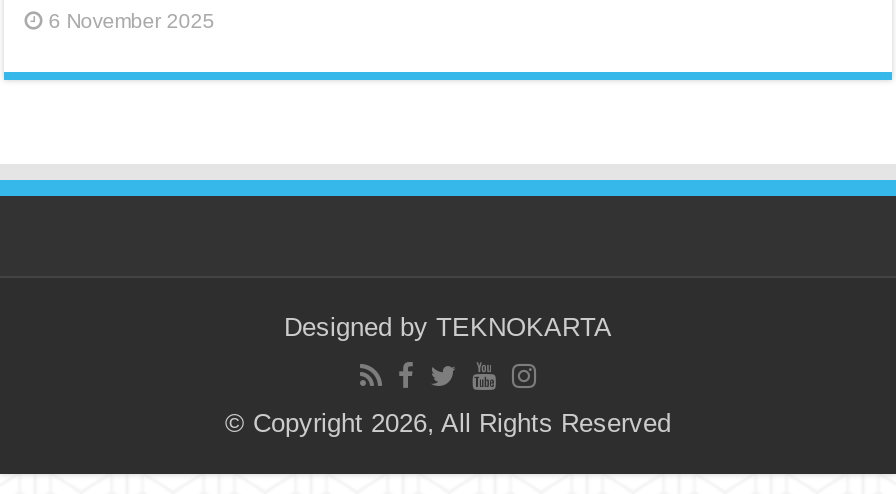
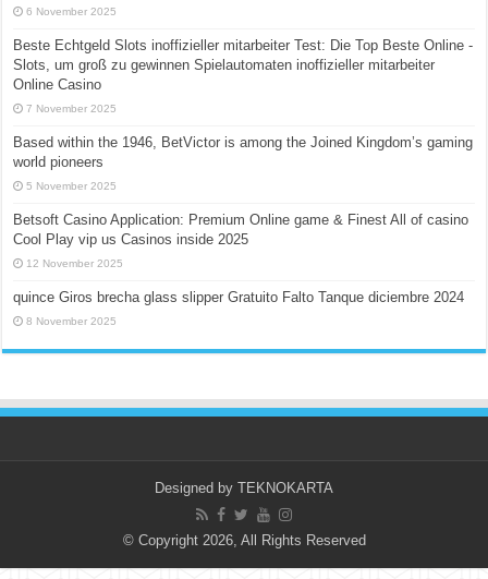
+ Beste Echtgeld Slots inoffizieller mitarbeiter Test: Die Top Beste Online -
+ Slots, um groß zu gewinnen Spielautomaten inoffizieller mitarbeiter
+ Online Casino
+ 7 November 2025
+ Based within the 1946, BetVictor is among the Joined Kingdom’s gaming
+ world pioneers
+ 5 November 2025
+ Betsoft Casino Application: Premium Online game & Finest All of casino
+ Cool Play vip us Casinos inside 2025
+ 12 November 2025
+ quince Giros brecha glass slipper Gratuito Falto Tanque diciembre 2024
+ 8 November 2025
